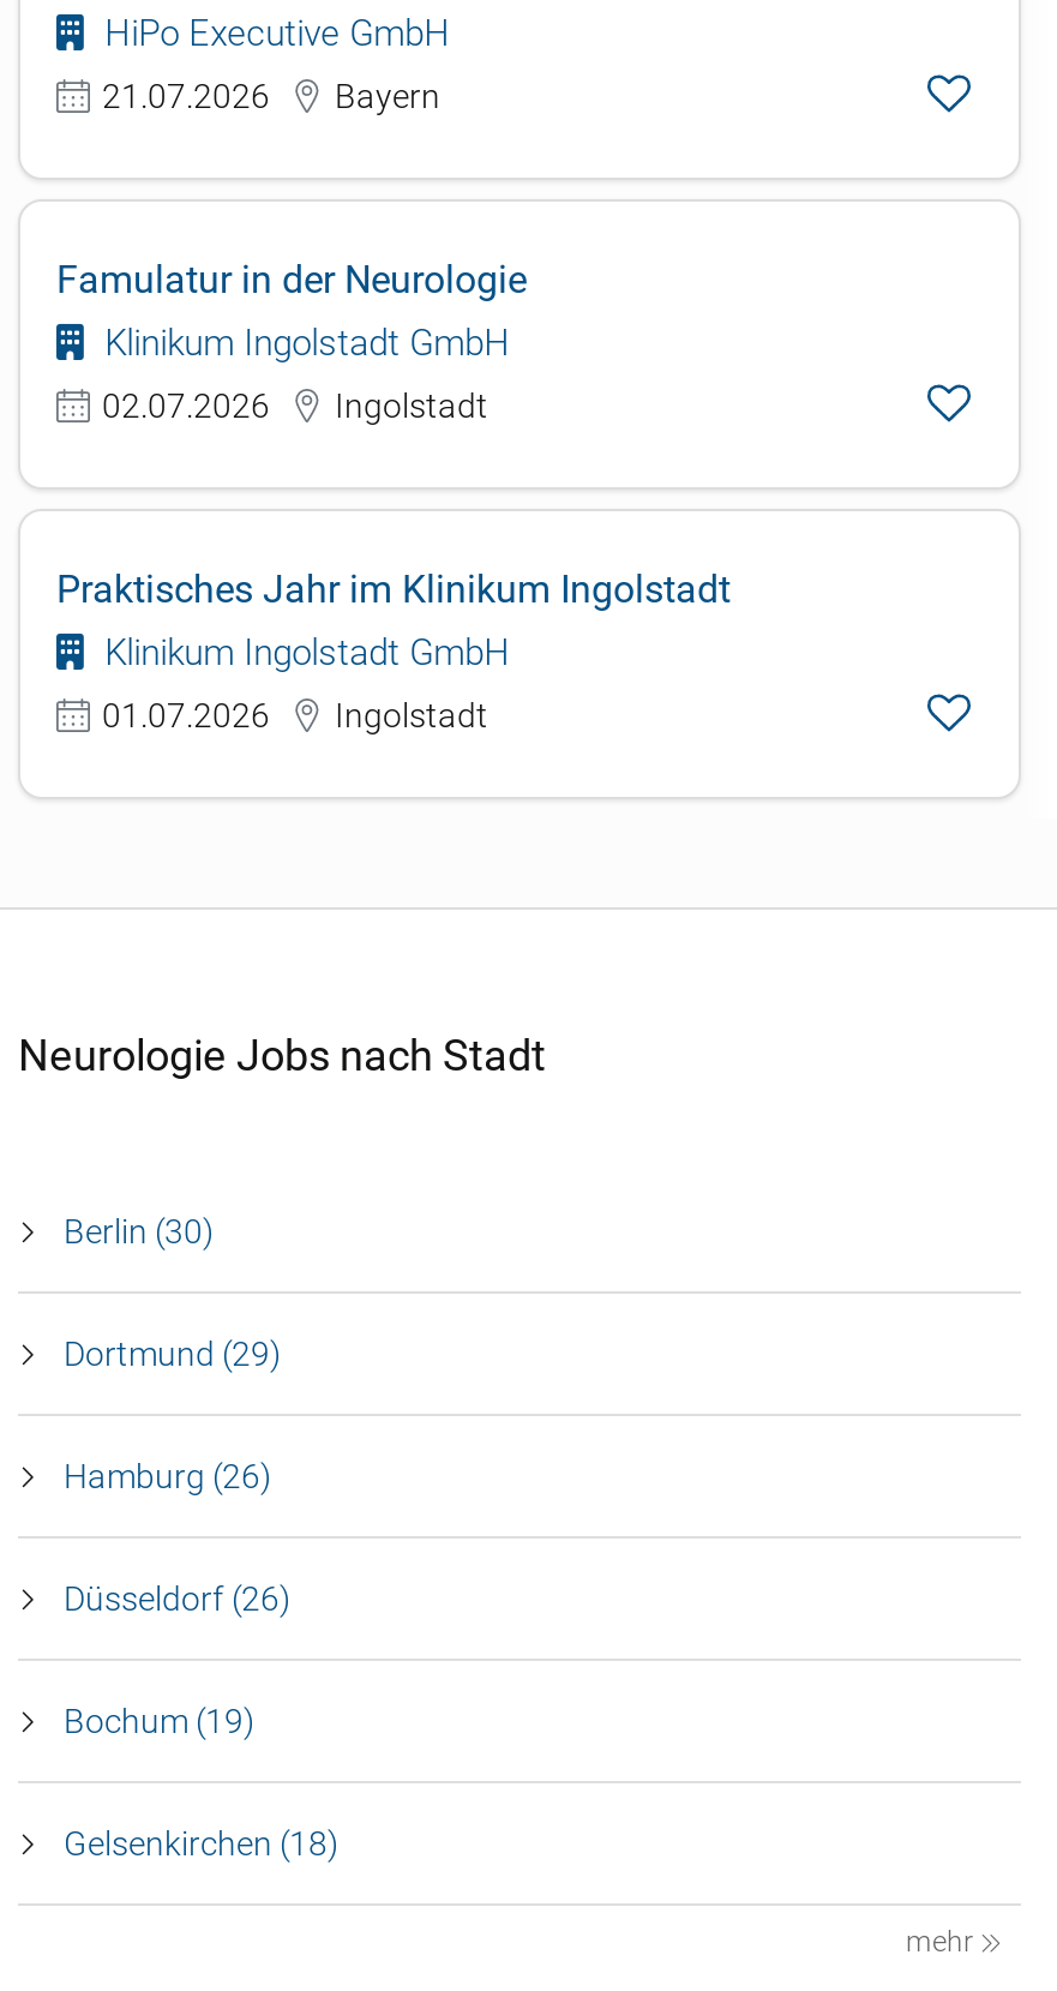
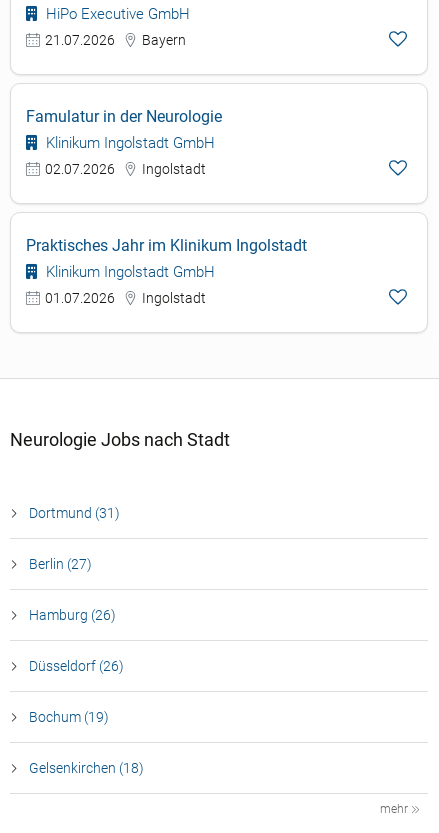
- Berlin (30)
+ Dortmund (31)

- Dortmund (29)
+ Berlin (27)
